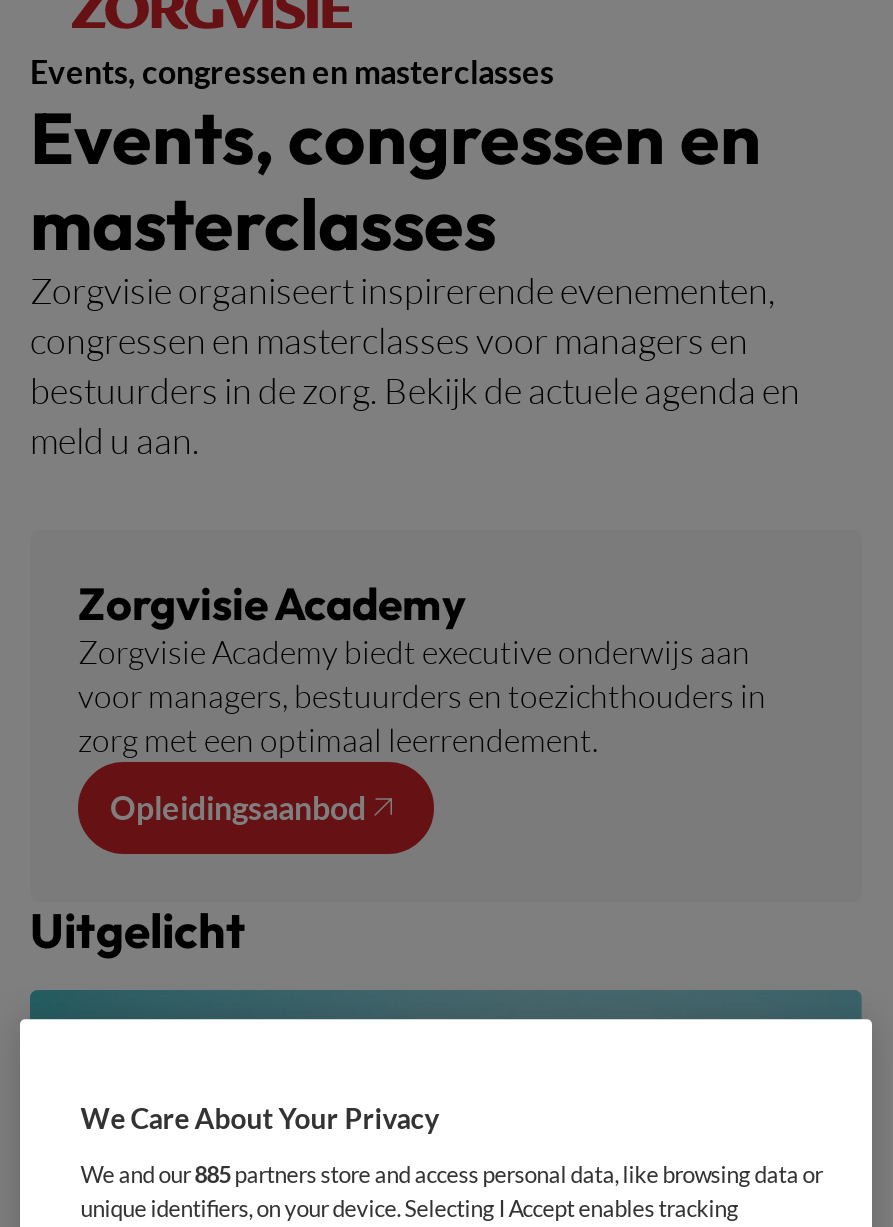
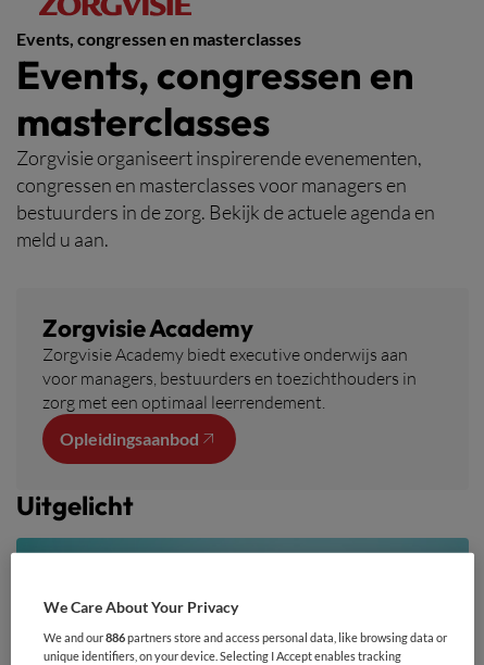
- We and our885 partners store and access personal data, like browsing data or
+ We and our886 partners store and access personal data, like browsing data or
